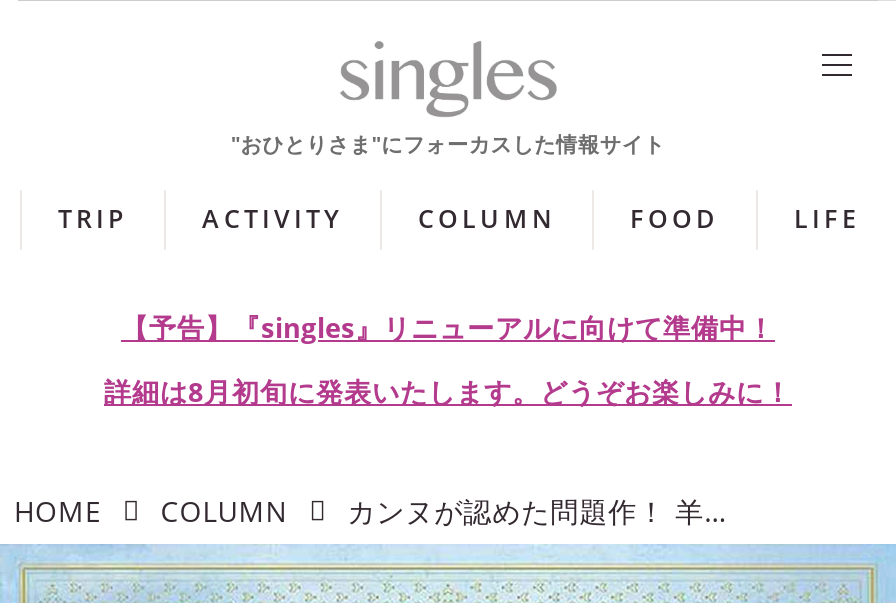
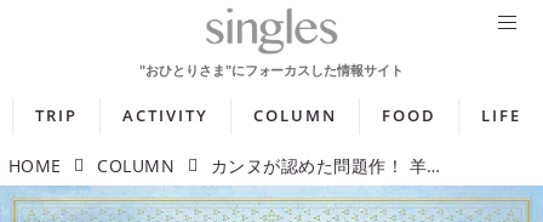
- 【予告】『singles』リニューアルに向けて準備中！
- 詳細は8月初旬に発表いたします。どうぞお楽しみに！
